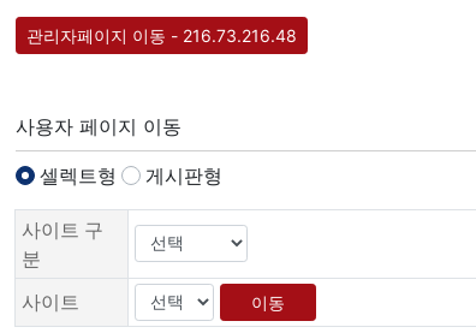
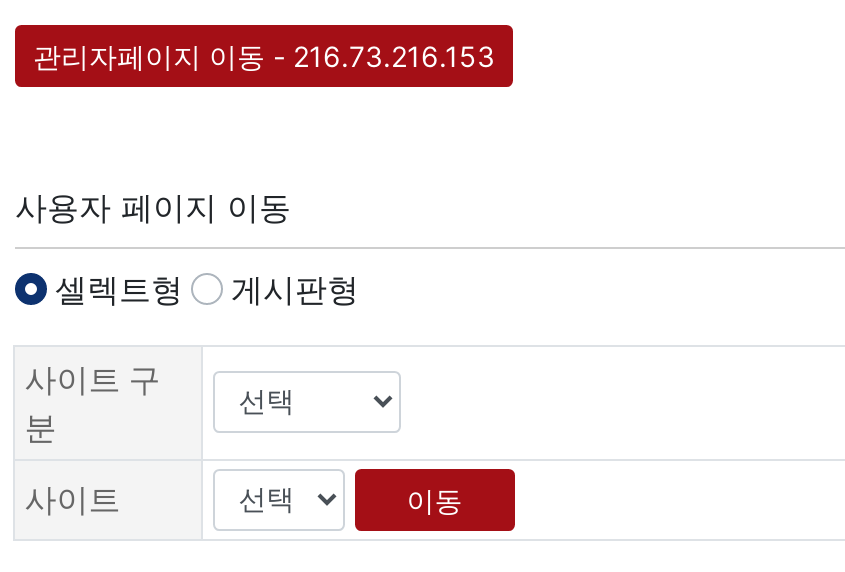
- 관리자페이지 이동 - 216.73.216.48
+ 관리자페이지 이동 - 216.73.216.153
